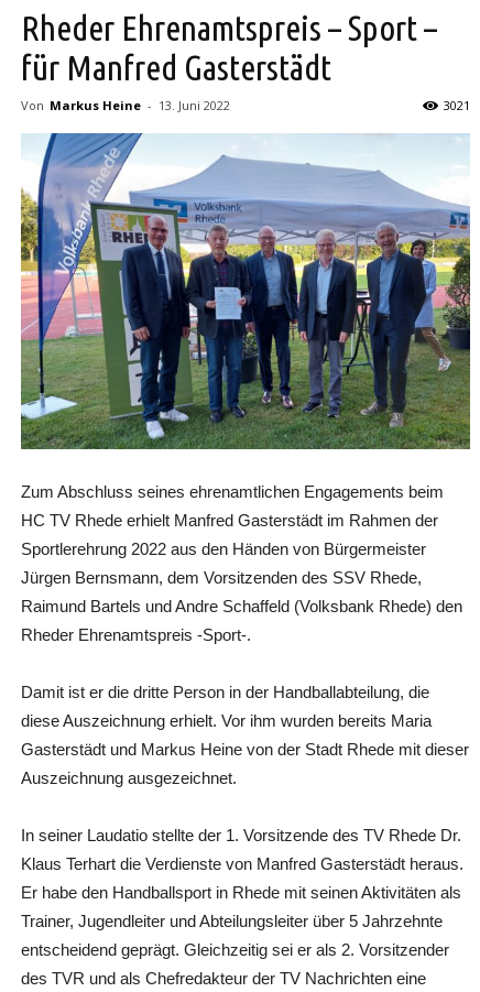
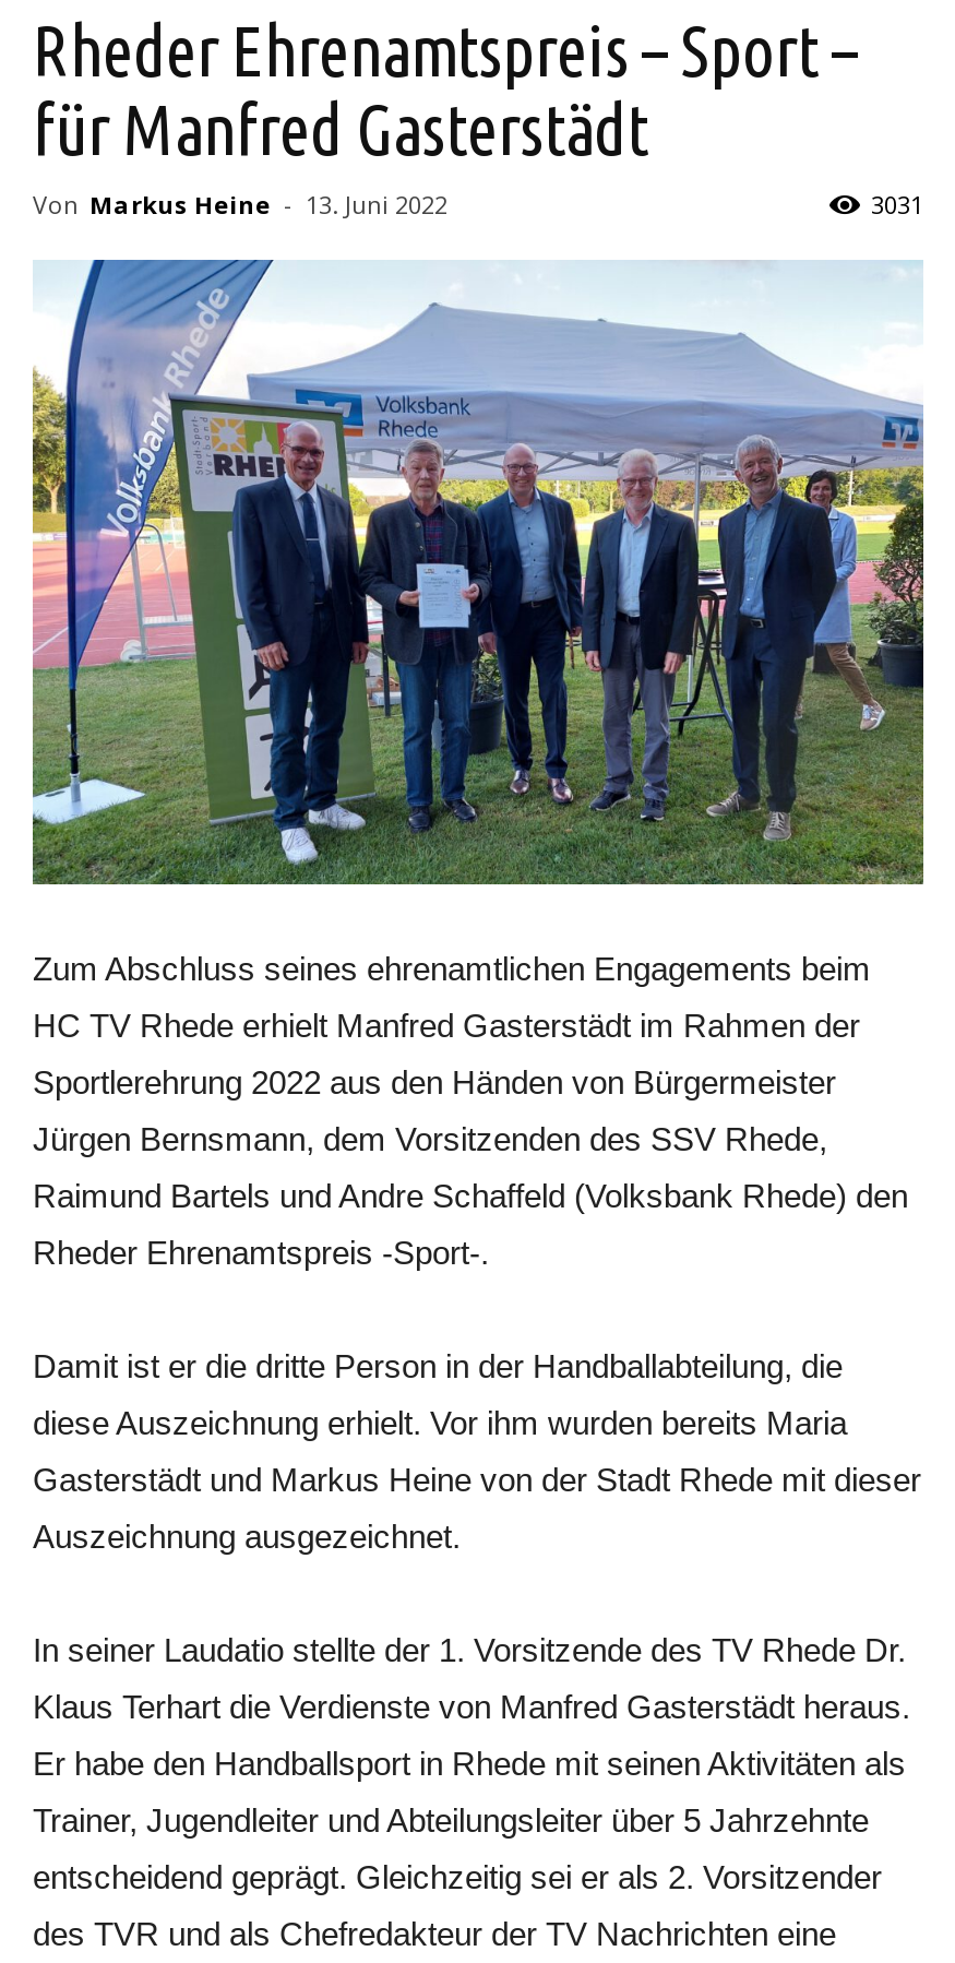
- 3021
+ 3031
